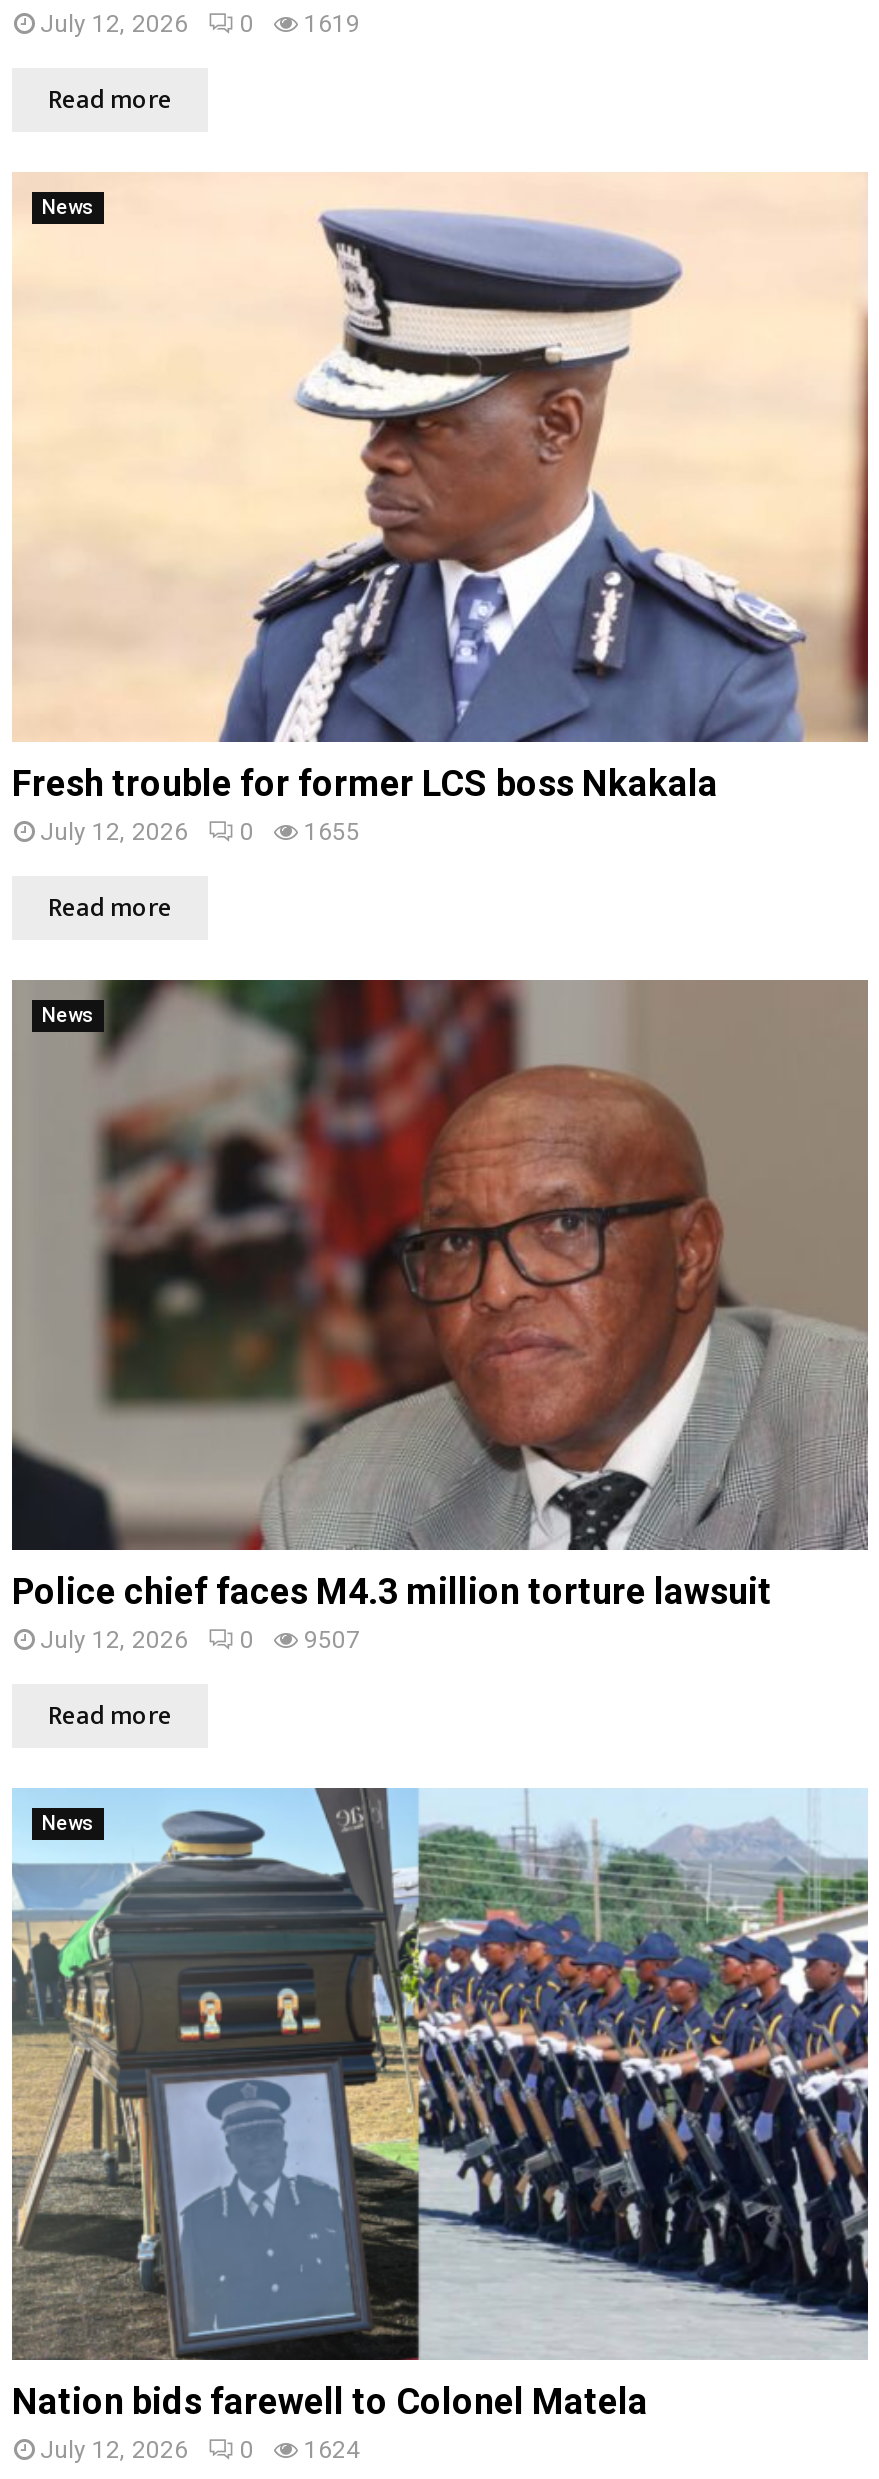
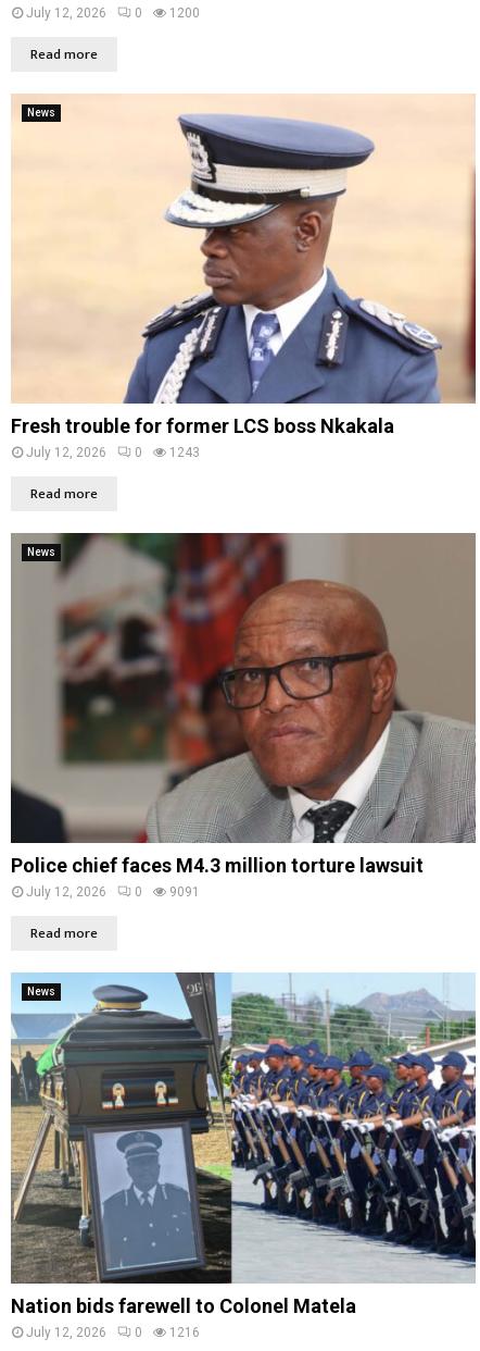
- July 12, 2026 0 1619
+ July 12, 2026 0 1200

- July 12, 2026 0 1655
+ July 12, 2026 0 1243

- July 12, 2026 0 9507
+ July 12, 2026 0 9091

- July 12, 2026 0 1624
+ July 12, 2026 0 1216
